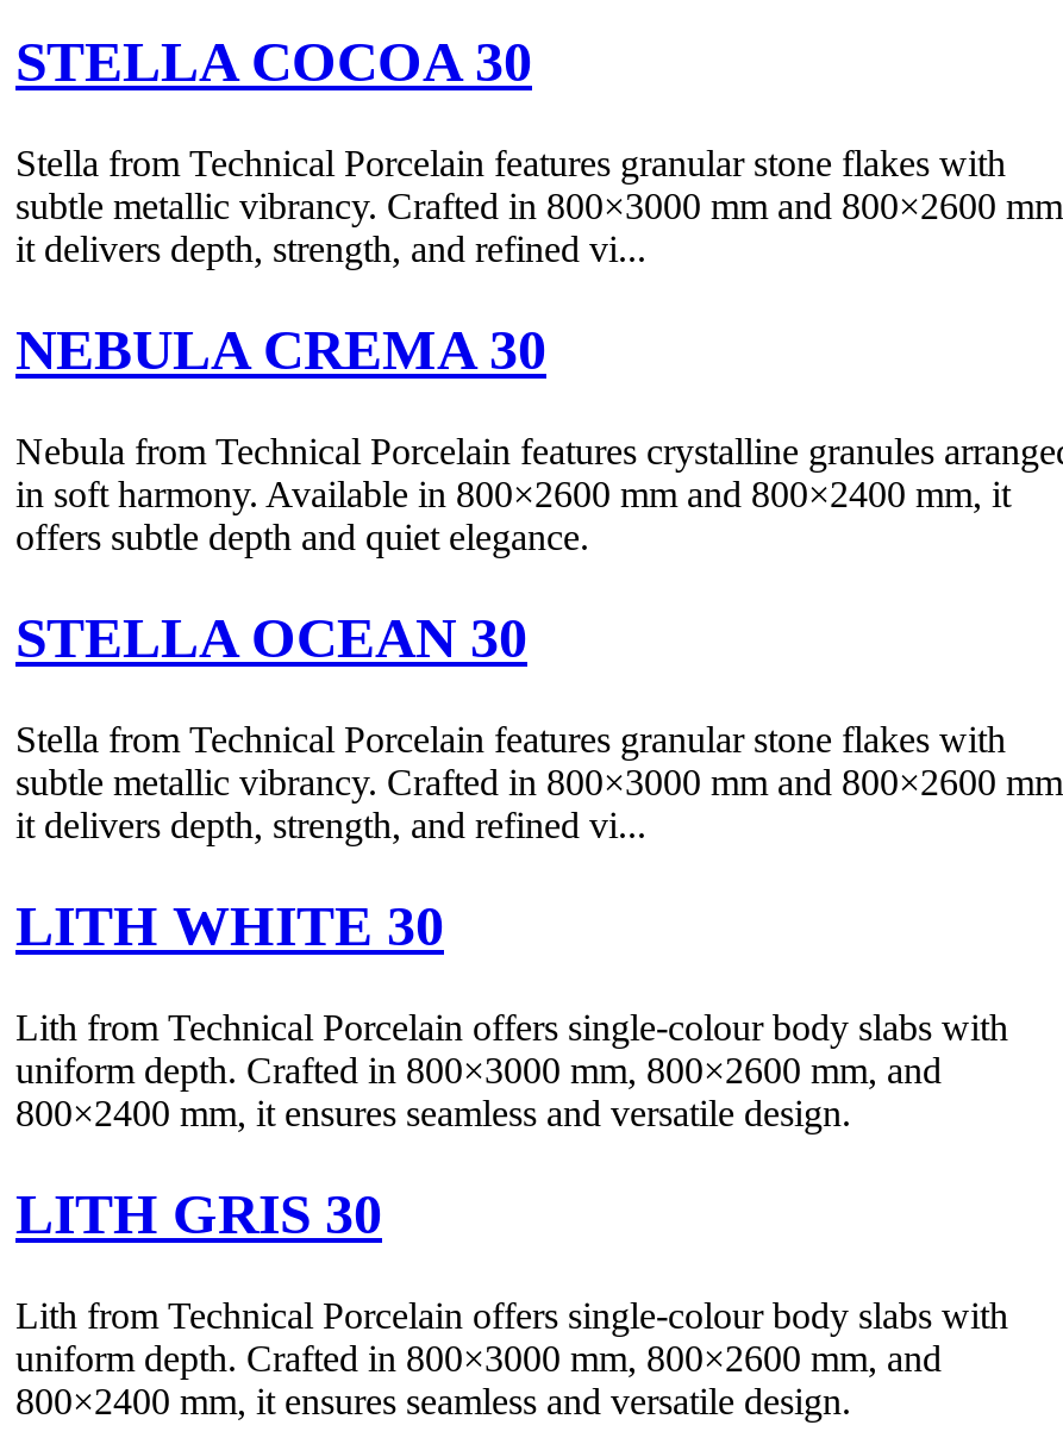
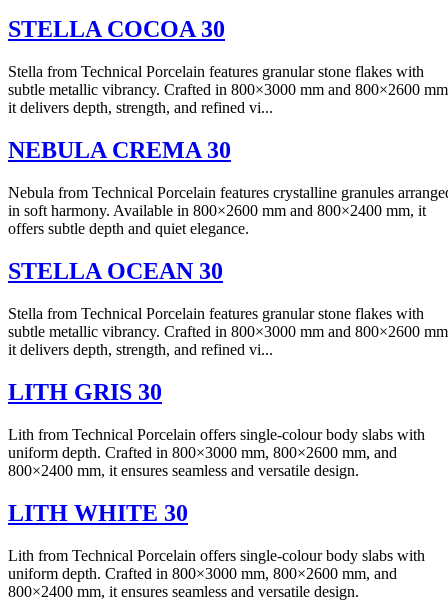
- LITH WHITE 30
+ LITH GRIS 30

- LITH GRIS 30
+ LITH WHITE 30
